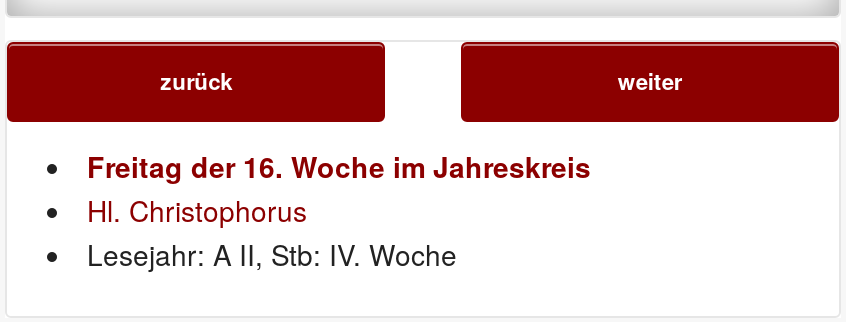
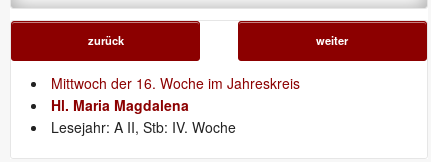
- Freitag der 16. Woche im Jahreskreis
- Hl. Christophorus
+ Mittwoch der 16. Woche im Jahreskreis
+ Hl. Maria Magdalena
